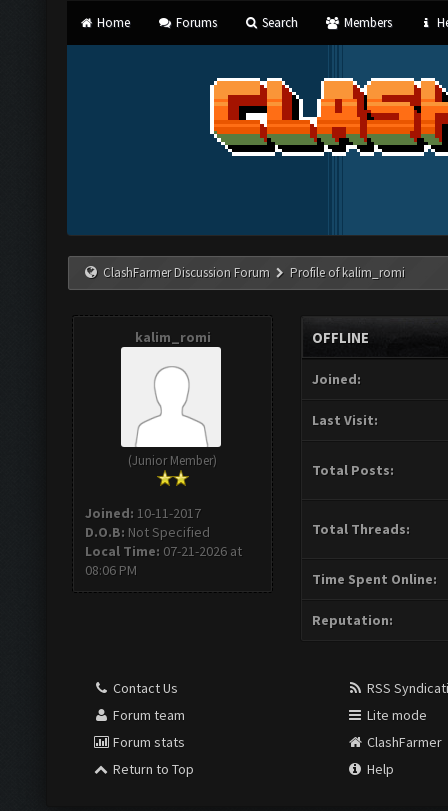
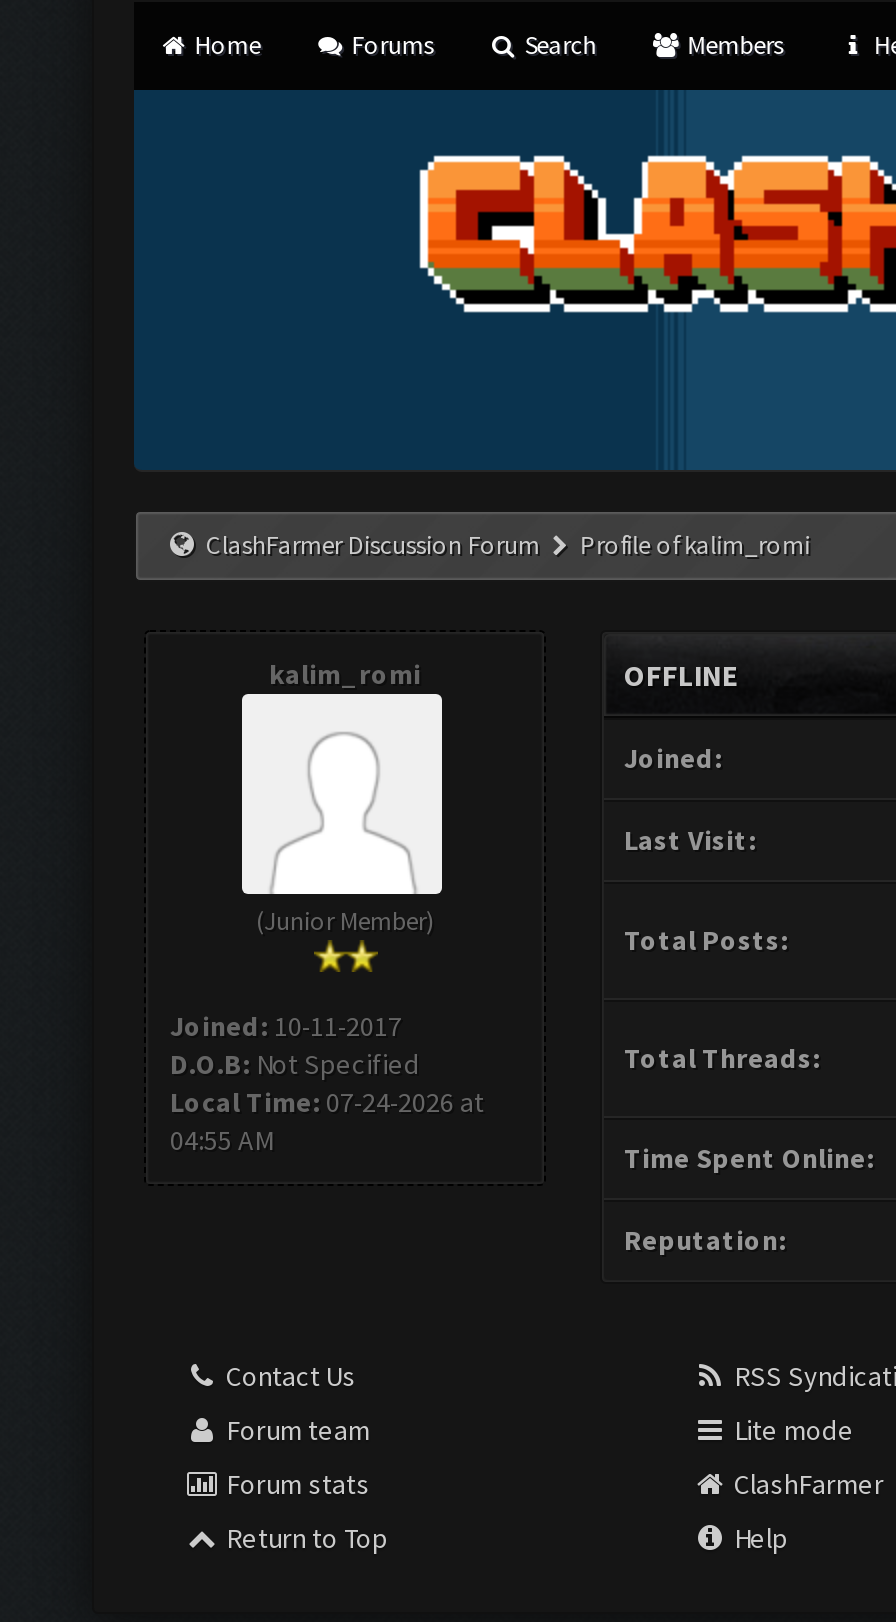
- Local Time: 07-21-2026 at
- 08:06 PM
+ Local Time: 07-24-2026 at
+ 04:55 AM
